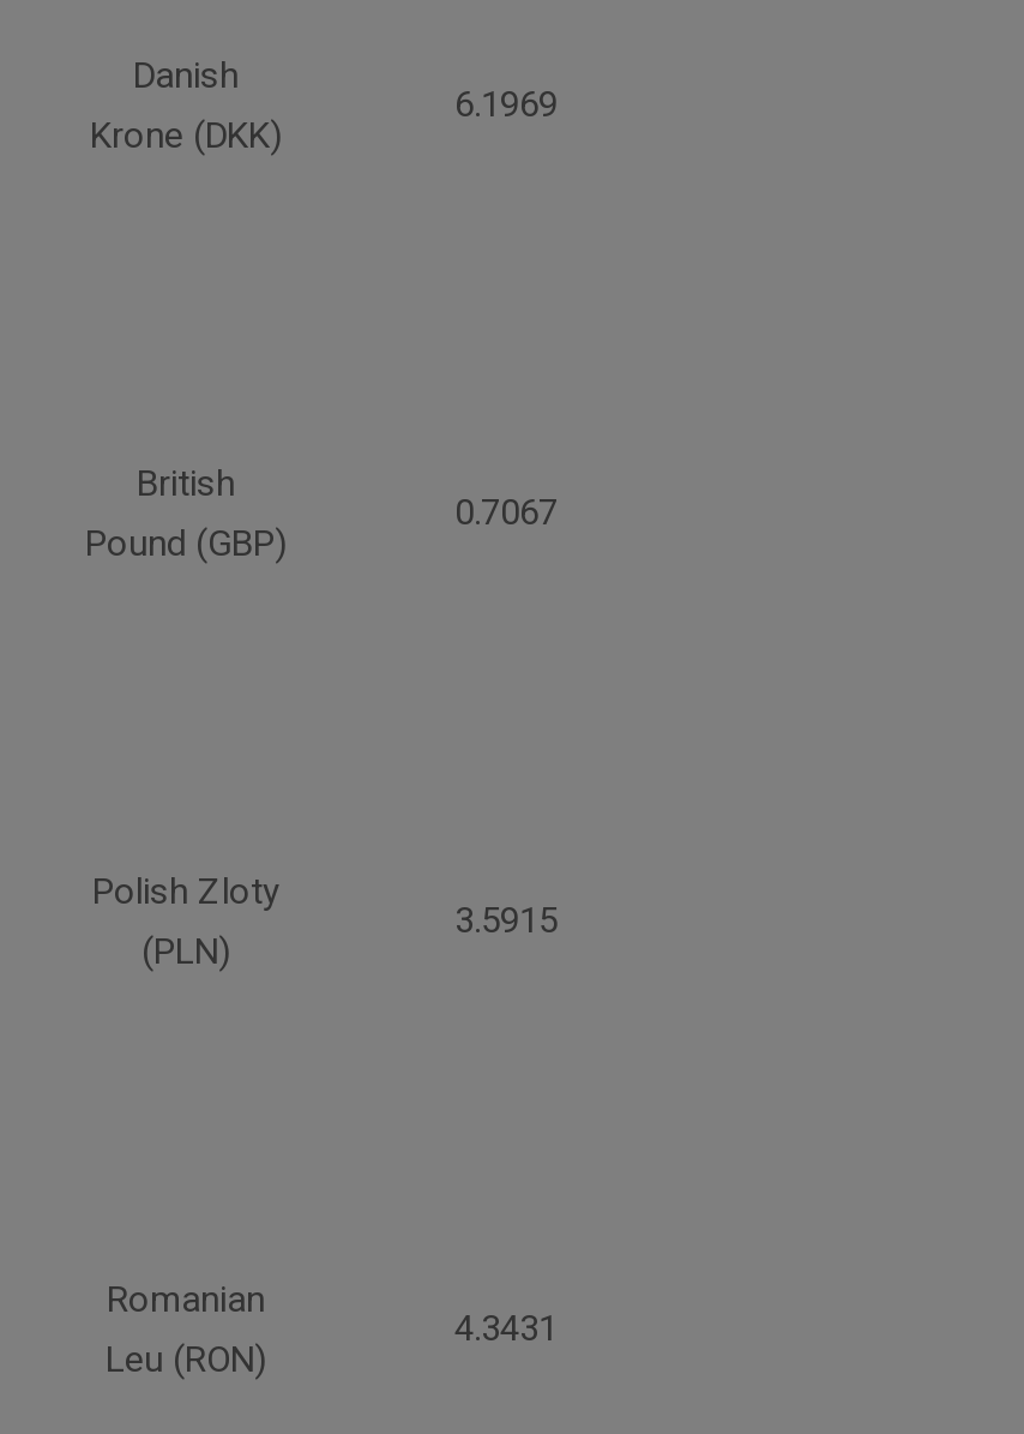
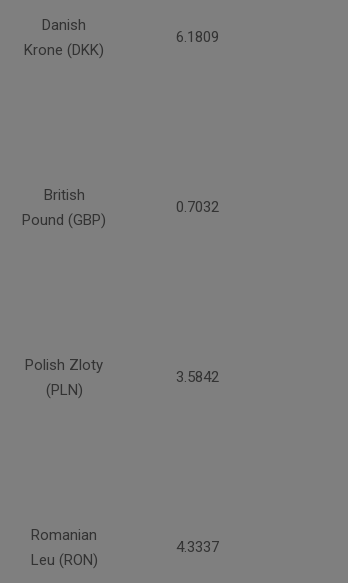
- 6.1969
+ 6.1809

- 0.7067
+ 0.7032

- 3.5915
+ 3.5842

- 4.3431
+ 4.3337
